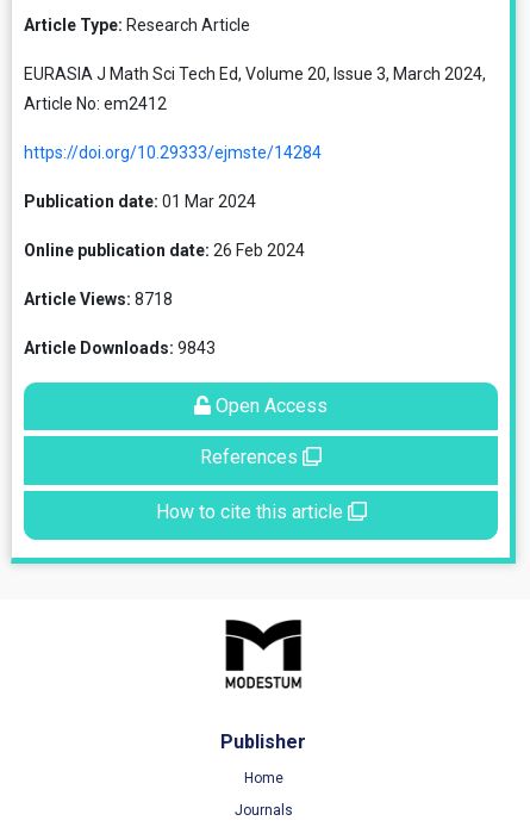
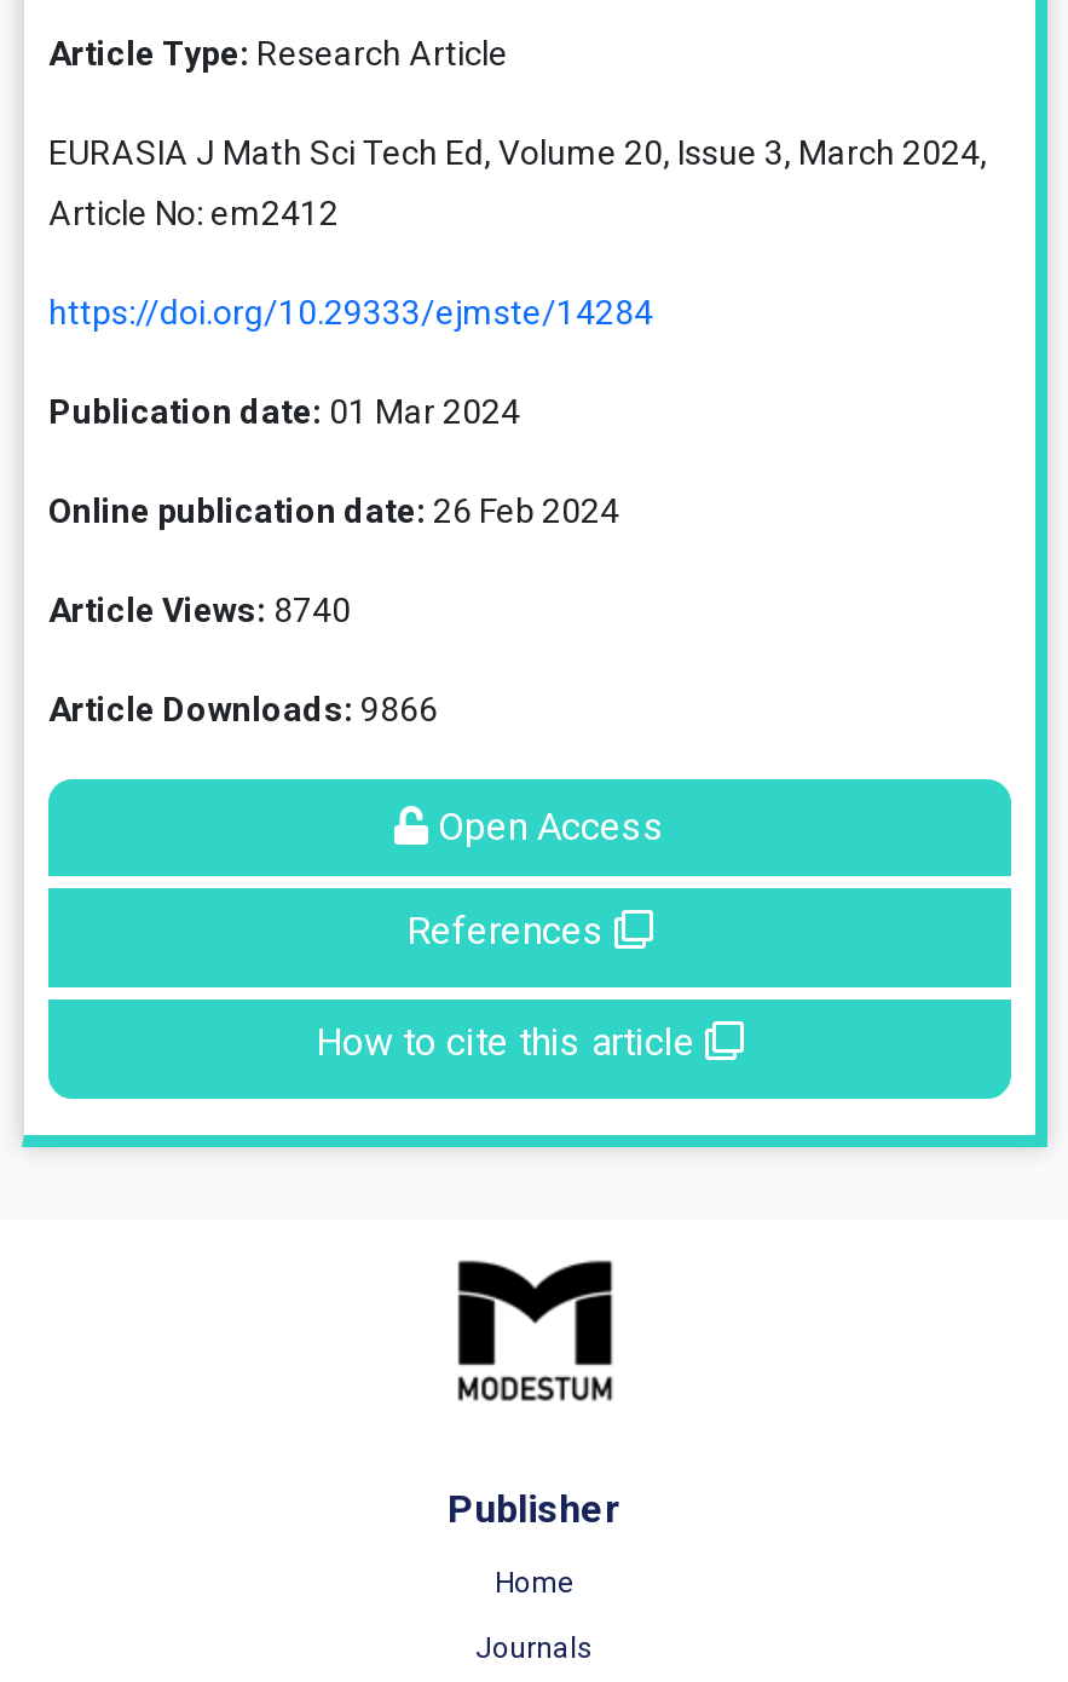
- Article Views: 8718
+ Article Views: 8740

- Article Downloads: 9843
+ Article Downloads: 9866
